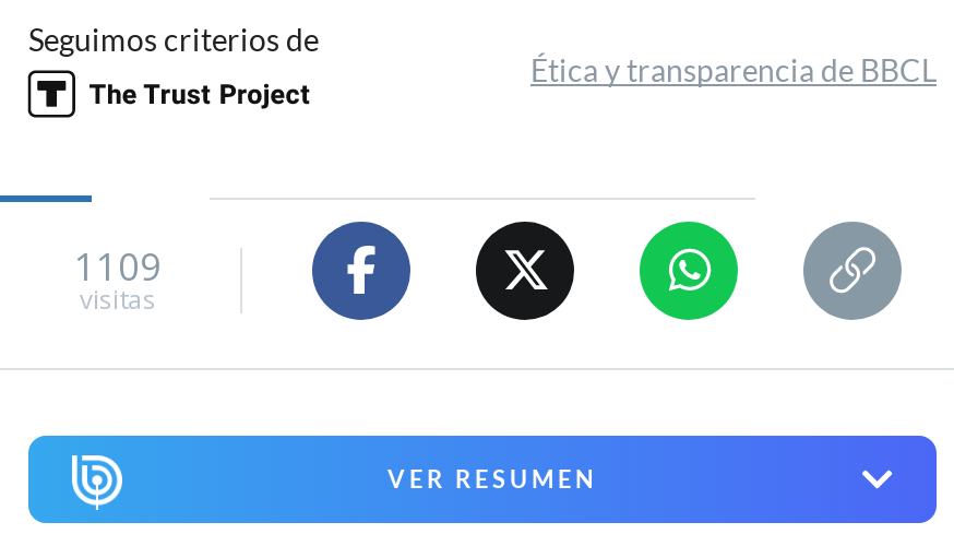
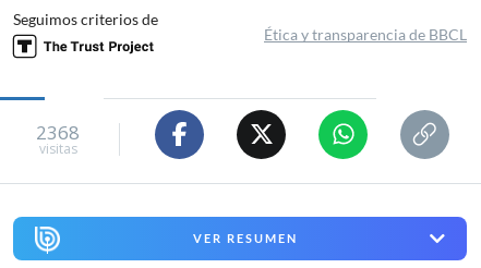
- 1109
+ 2368
